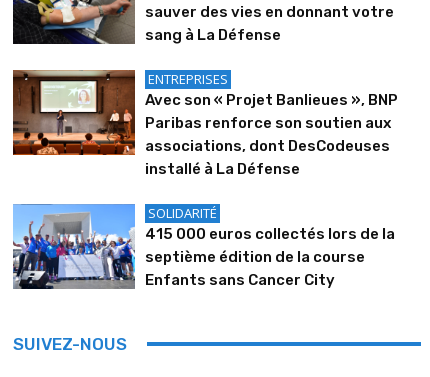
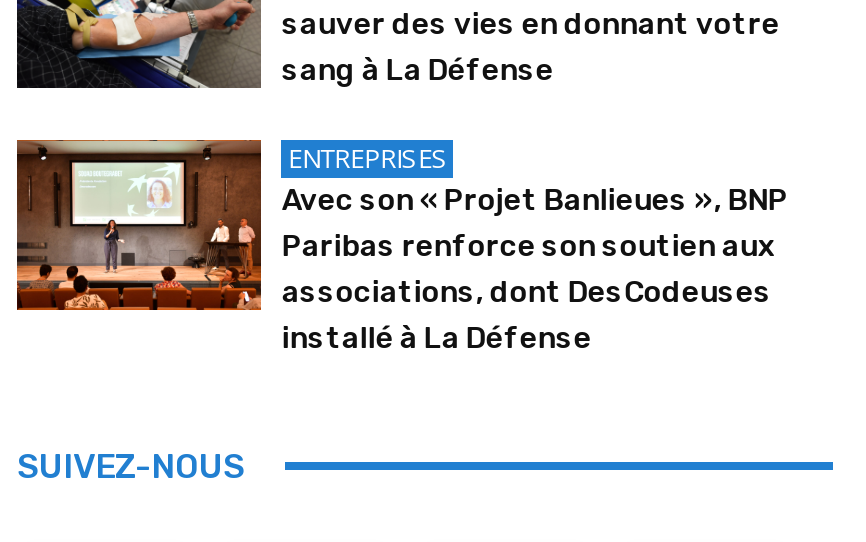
- [image]
- SOLIDARITÉ
- 415 000 euros collectés lors de la
- septième édition de la course
- Enfants sans Cancer City
